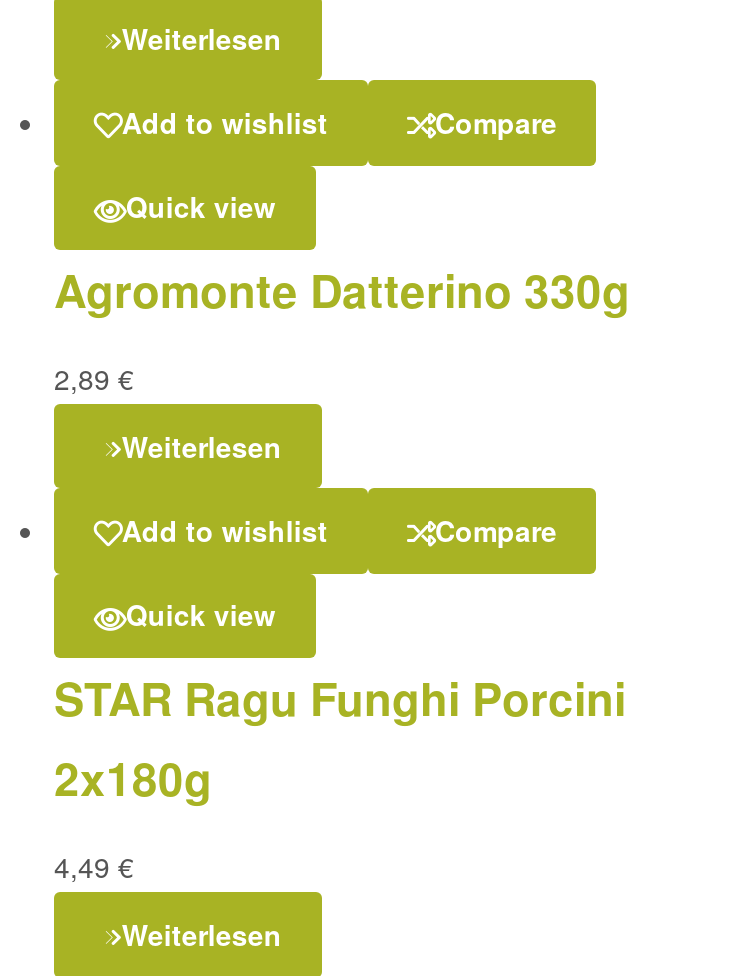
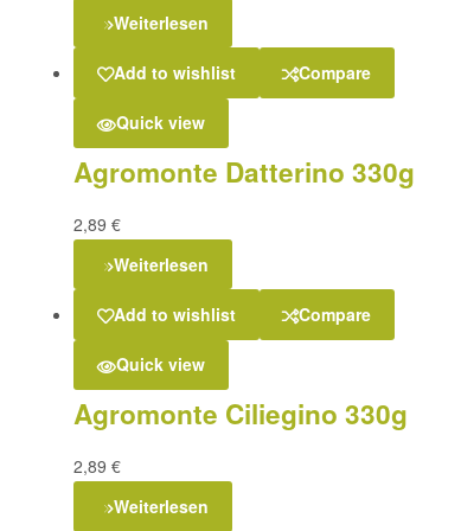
- STAR Ragu Funghi Porcini
- 2x180g
+ Agromonte Ciliegino 330g

- 4,49 €
+ 2,89 €
